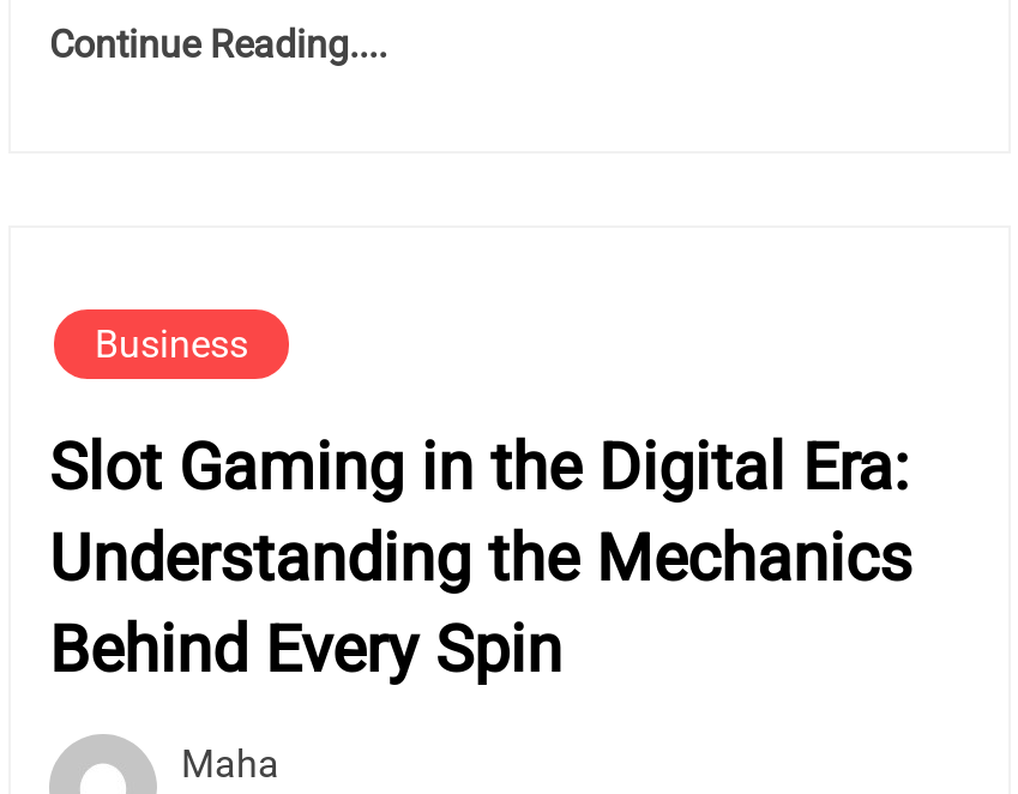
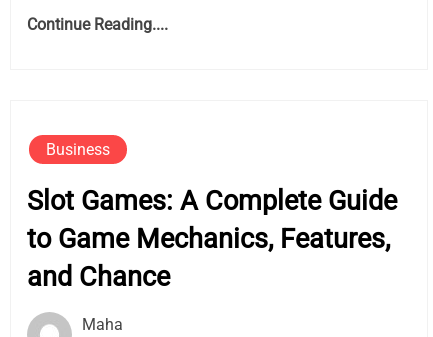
- Slot Gaming in the Digital Era:
- Understanding the Mechanics
- Behind Every Spin
+ Slot Games: A Complete Guide
+ to Game Mechanics, Features,
+ and Chance
